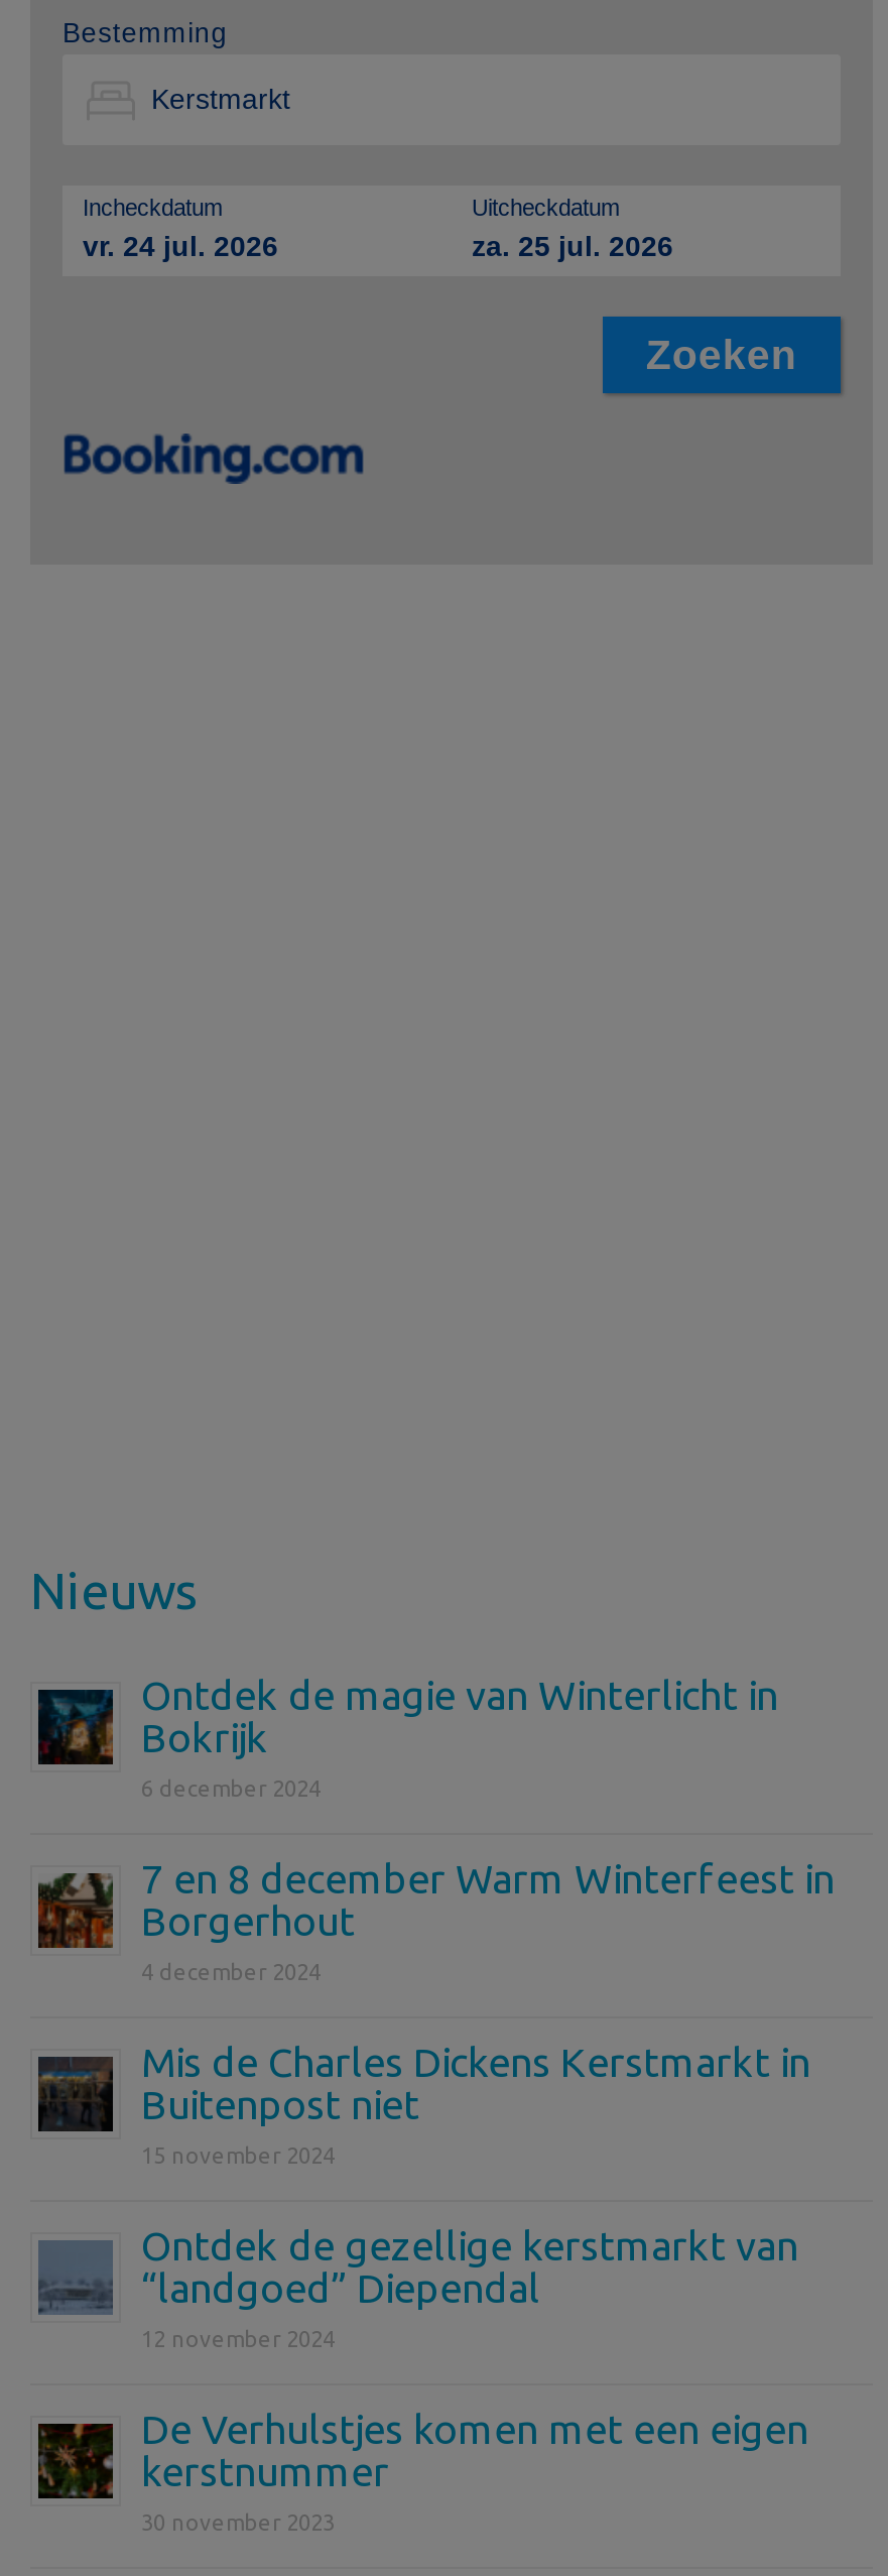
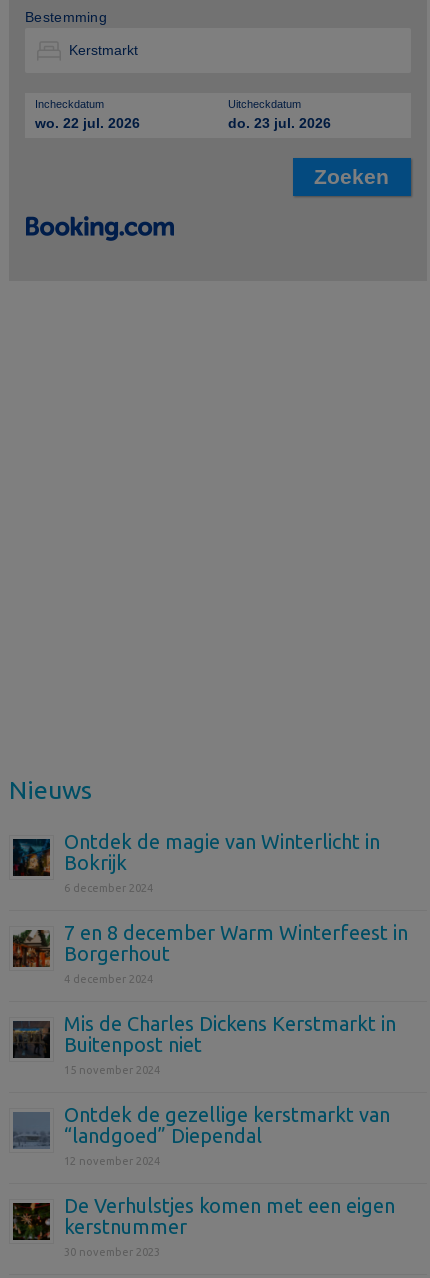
- vr. 24 jul. 2026
+ wo. 22 jul. 2026

- za. 25 jul. 2026
+ do. 23 jul. 2026
